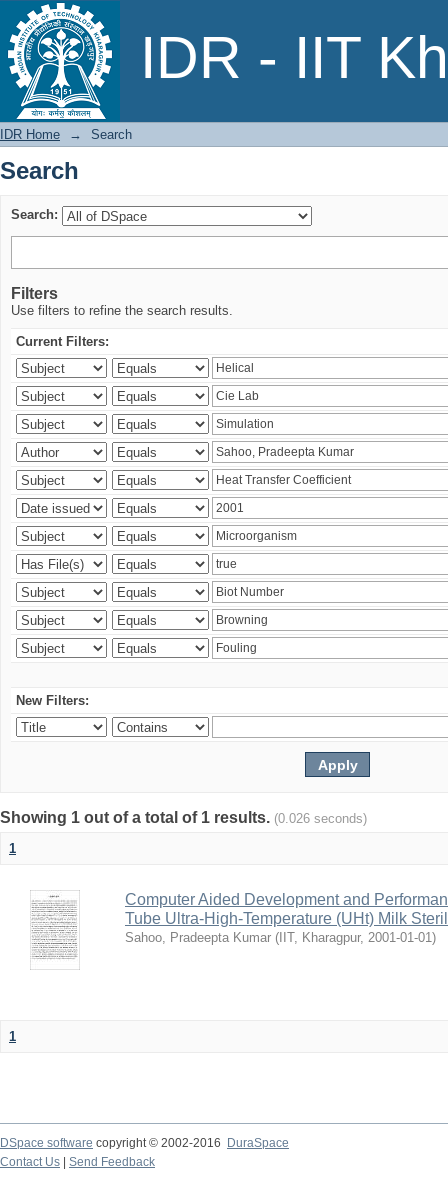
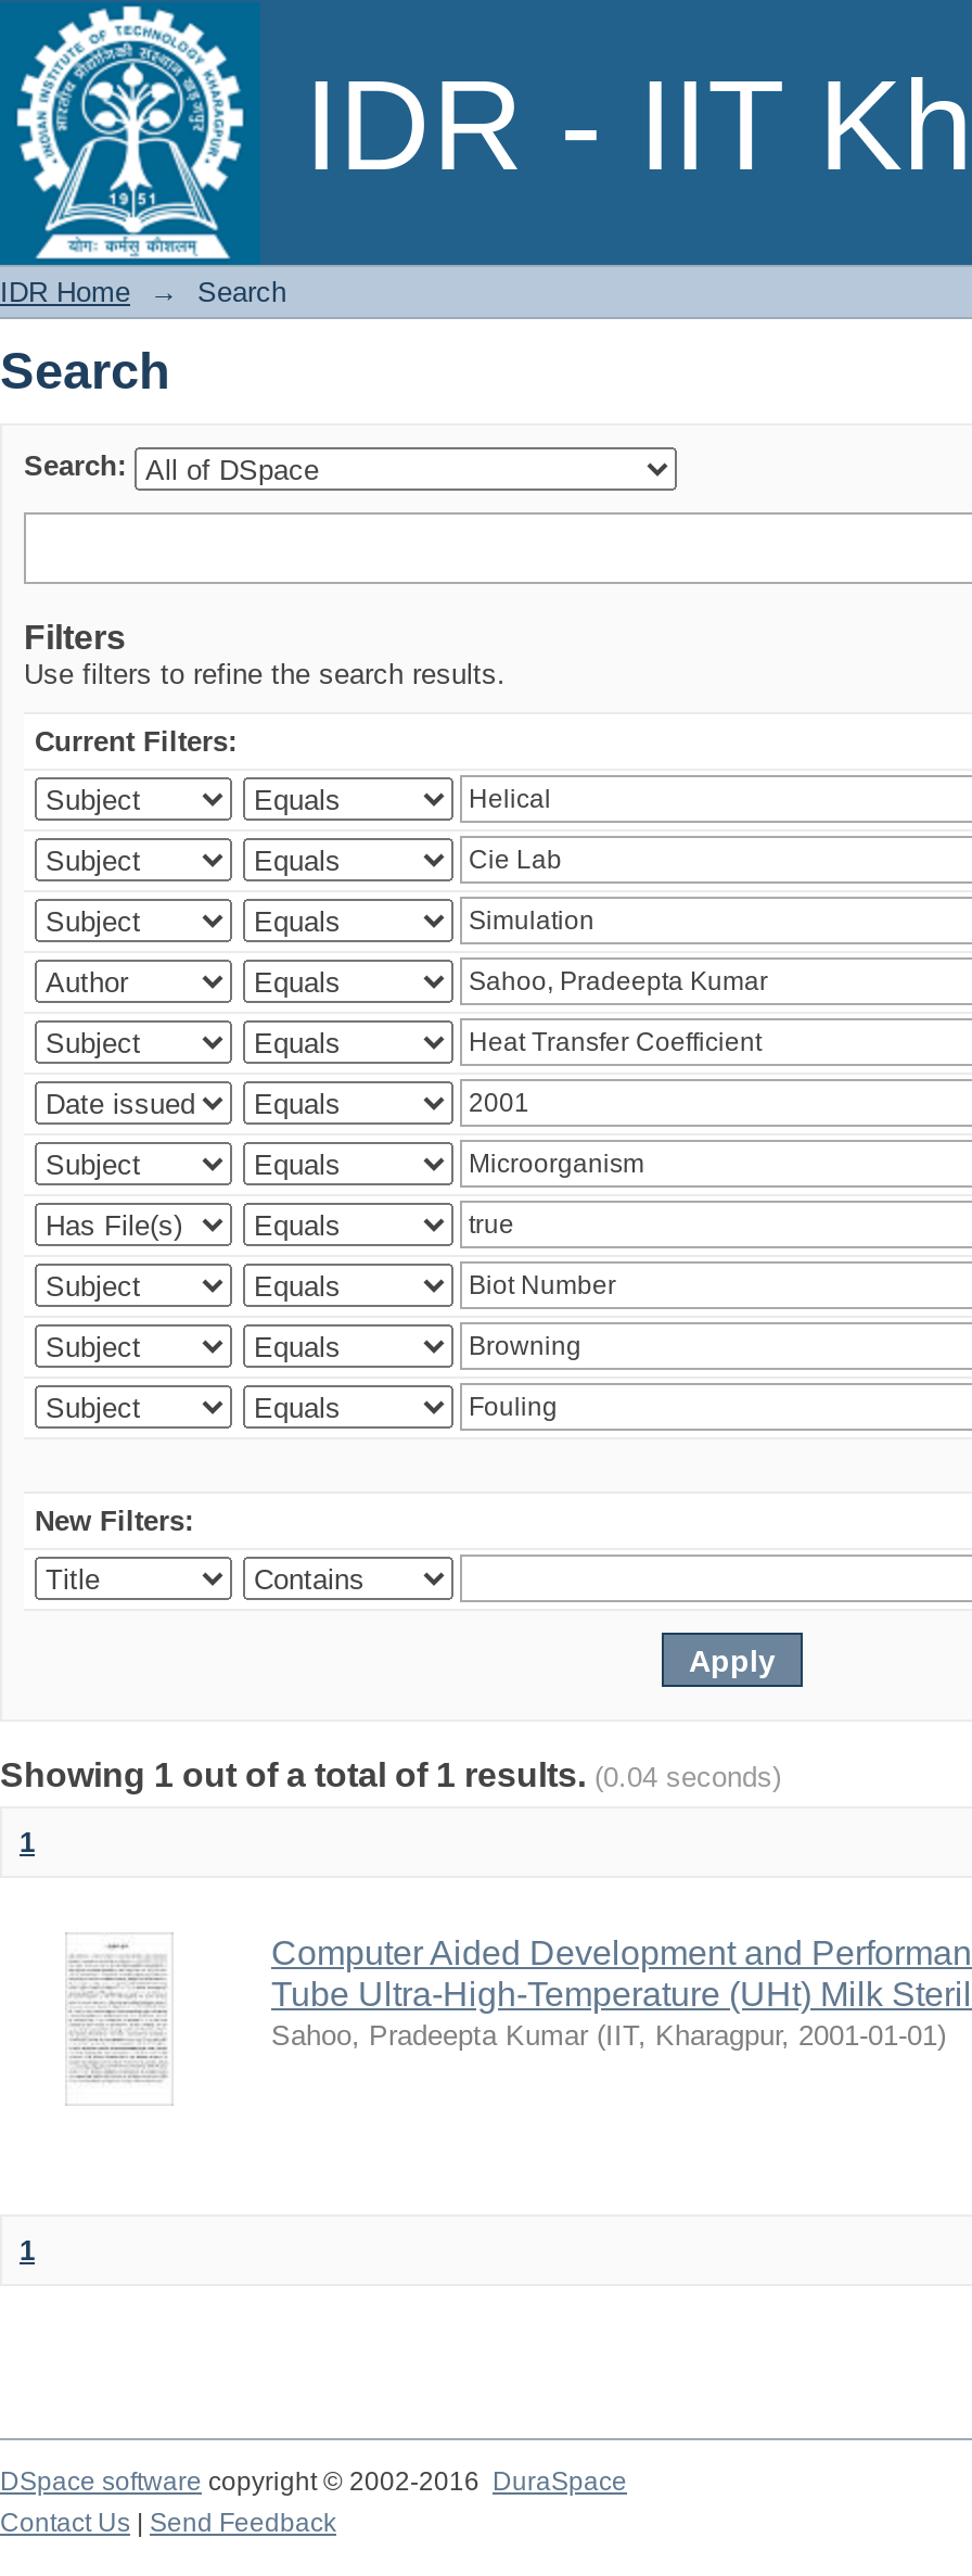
- Showing 1 out of a total of 1 results. (0.026 seconds)
+ Showing 1 out of a total of 1 results. (0.04 seconds)
